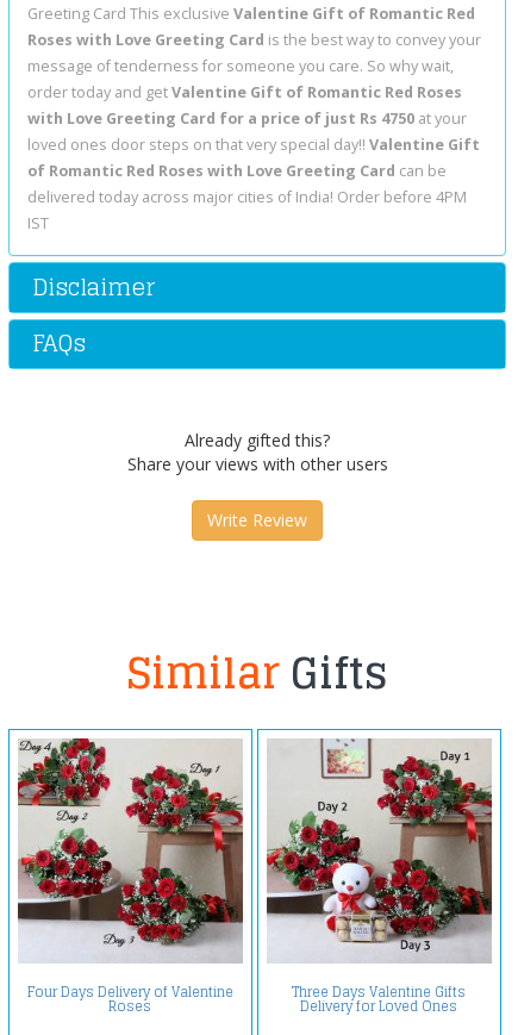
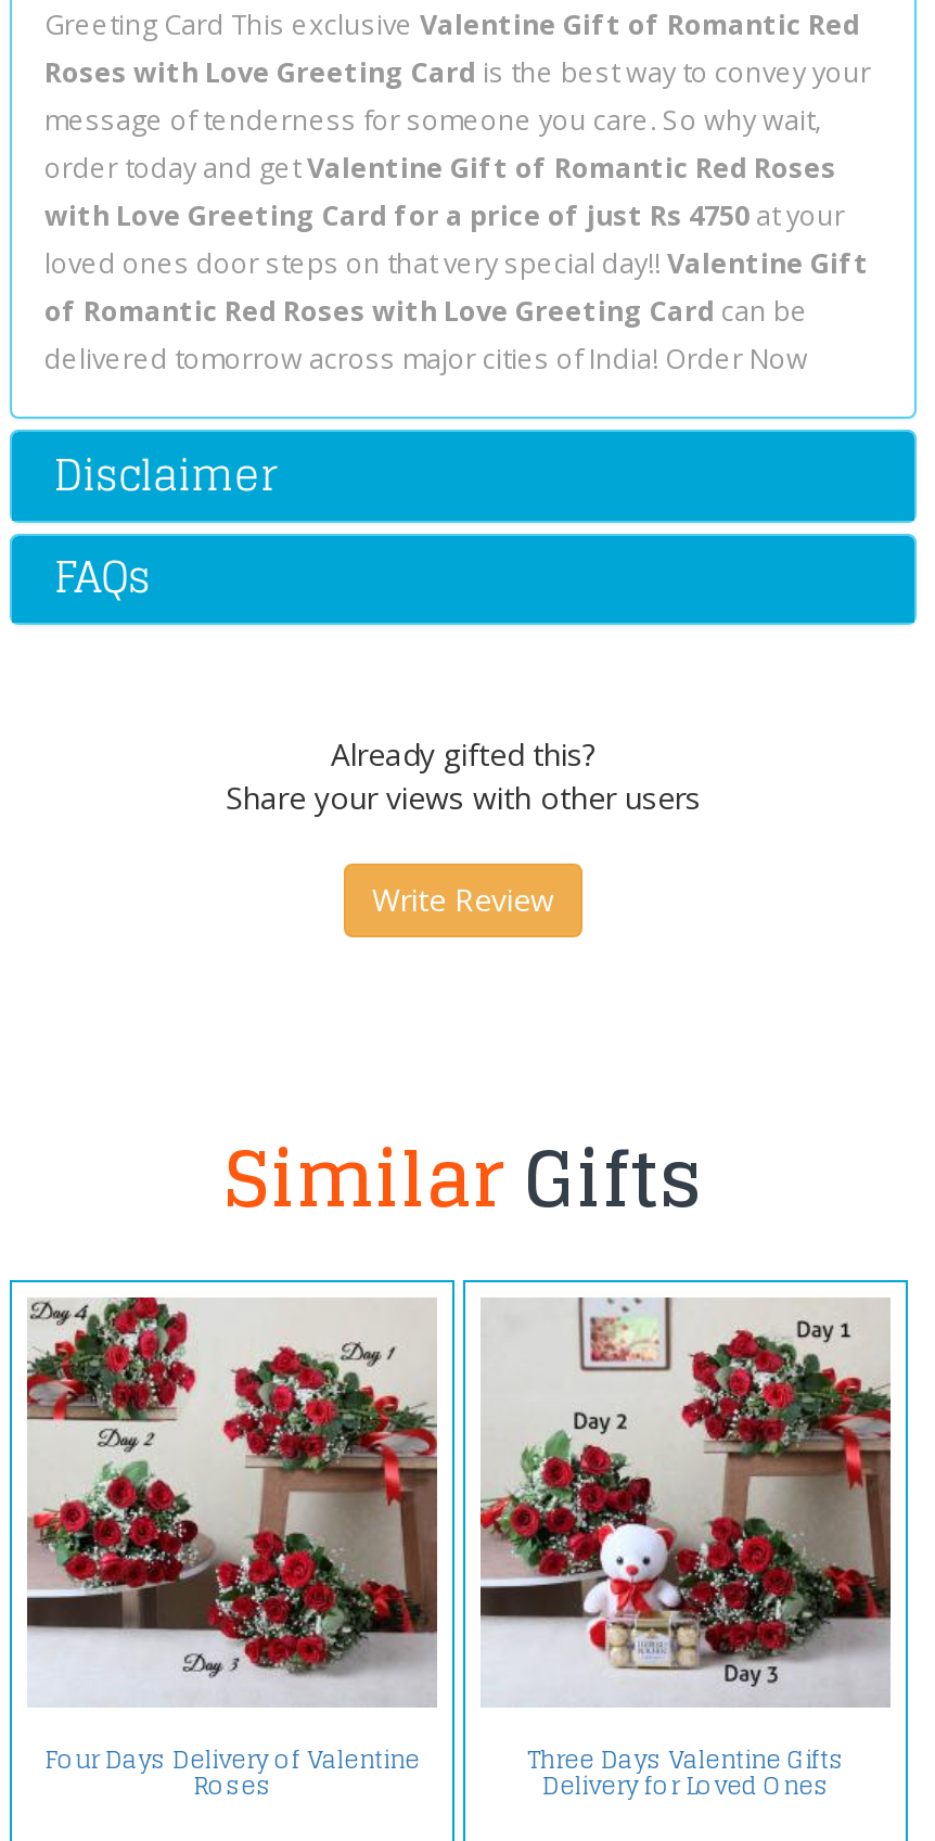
- delivered today across major cities of India! Order before 4PM
- IST
+ delivered tomorrow across major cities of India! Order Now
